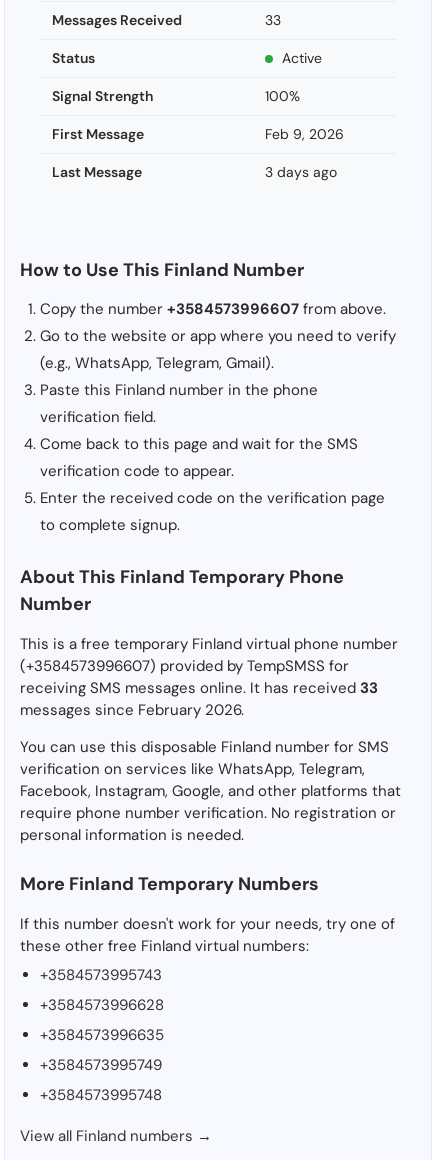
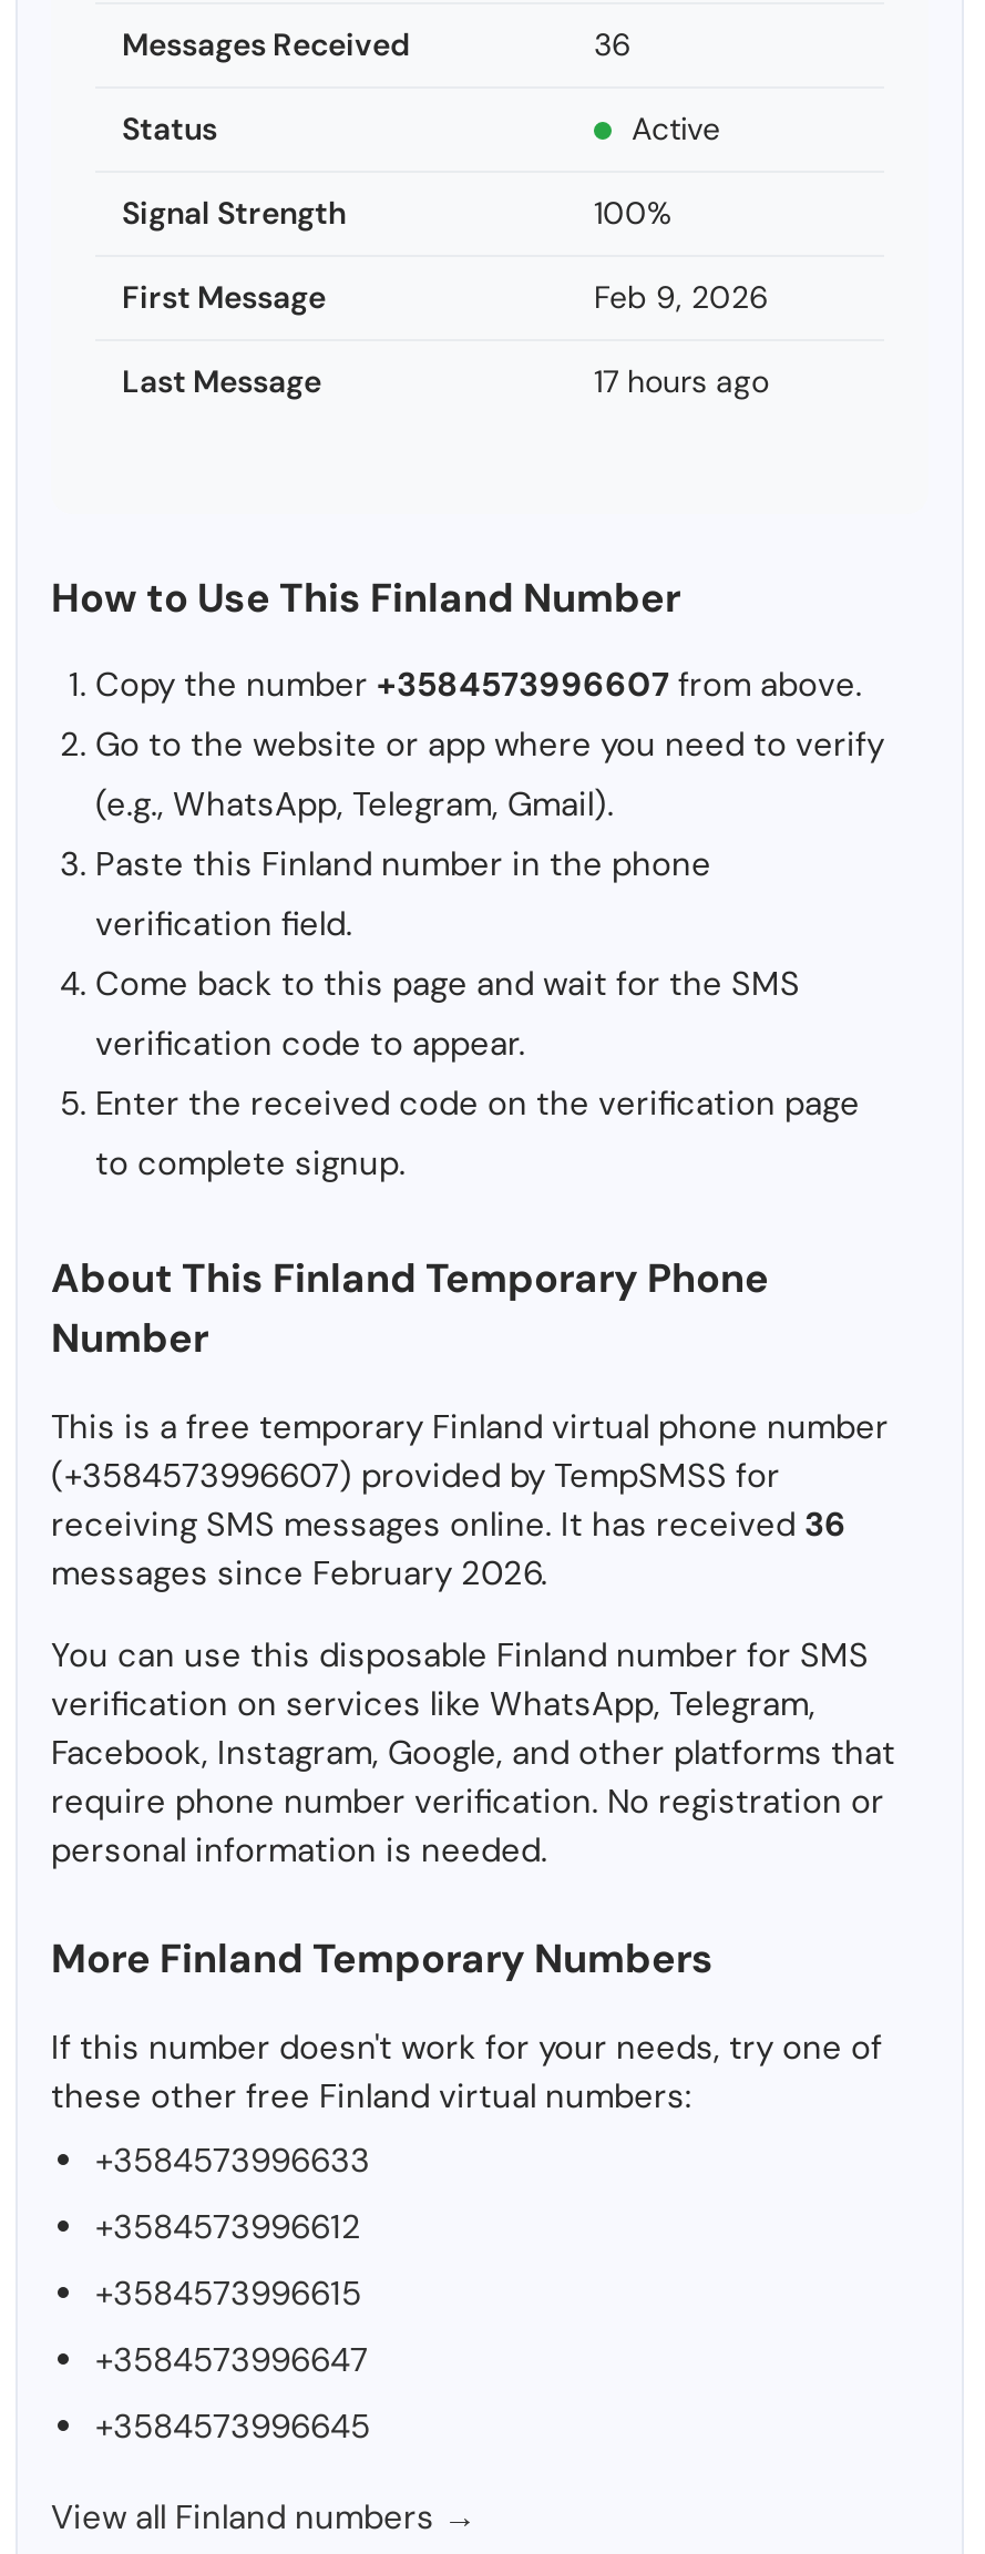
- 33
+ 36

- 3 days ago
+ 17 hours ago

- receiving SMS messages online. It has received 33
+ receiving SMS messages online. It has received 36

- +3584573995743
+ +3584573996633

- +3584573996628
+ +3584573996612

- +3584573996635
+ +3584573996615

- +3584573995749
+ +3584573996647

- +3584573995748
+ +3584573996645
